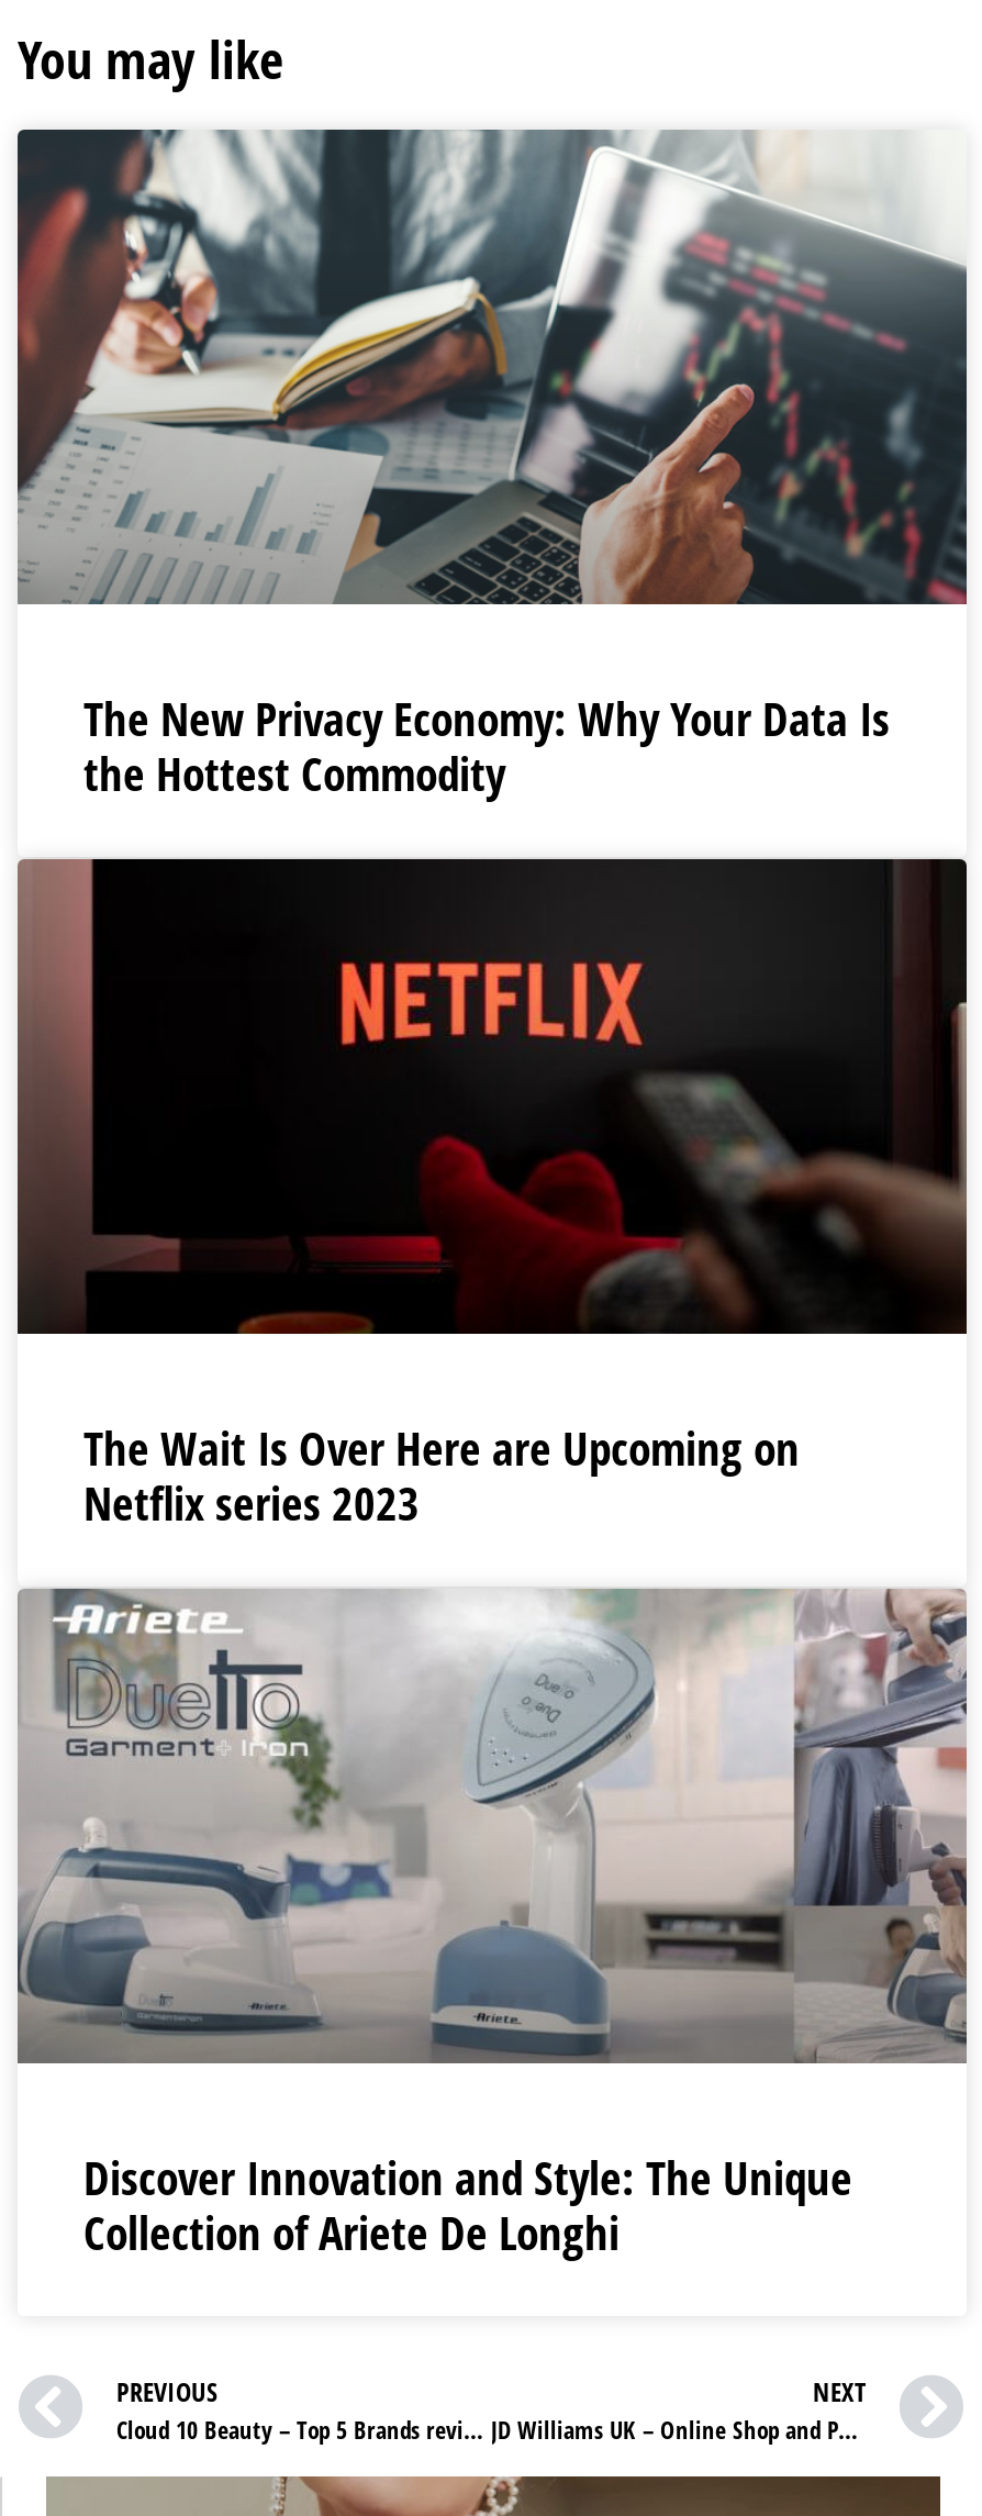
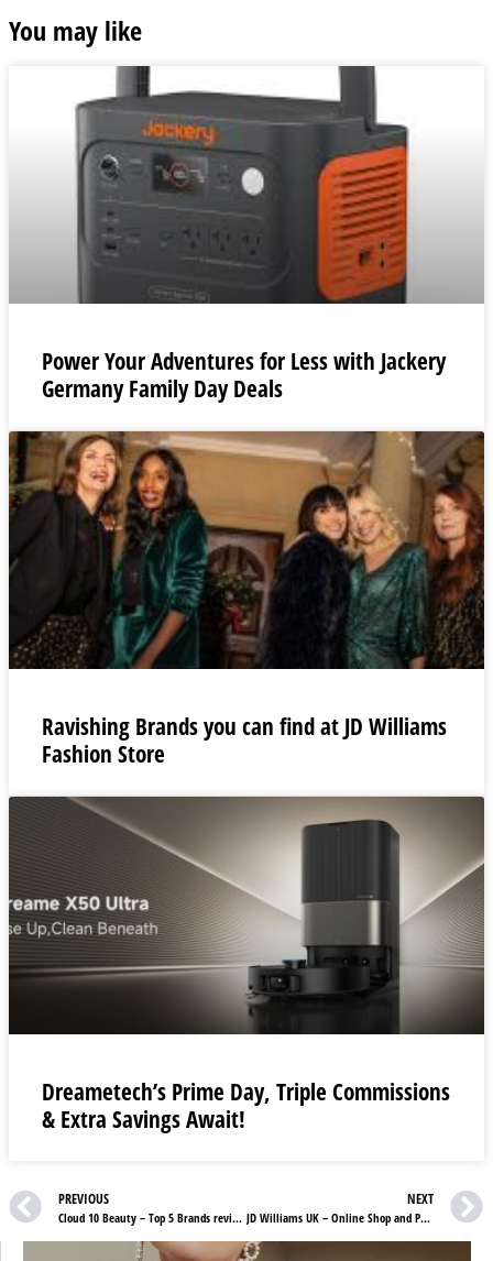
- [image]
- The New Privacy Economy: Why Your Data Is
- the Hottest Commodity
+ [image]
+ Power Your Adventures for Less with Jackery
+ Germany Family Day Deals

- [image]
- The Wait Is Over Here are Upcoming on
- Netflix series 2023
+ [image]
+ Ravishing Brands you can find at JD Williams
+ Fashion Store

- [image]
- Discover Innovation and Style: The Unique
- Collection of Ariete De Longhi
+ [image]
+ Dreametech’s Prime Day, Triple Commissions
+ & Extra Savings Await!
